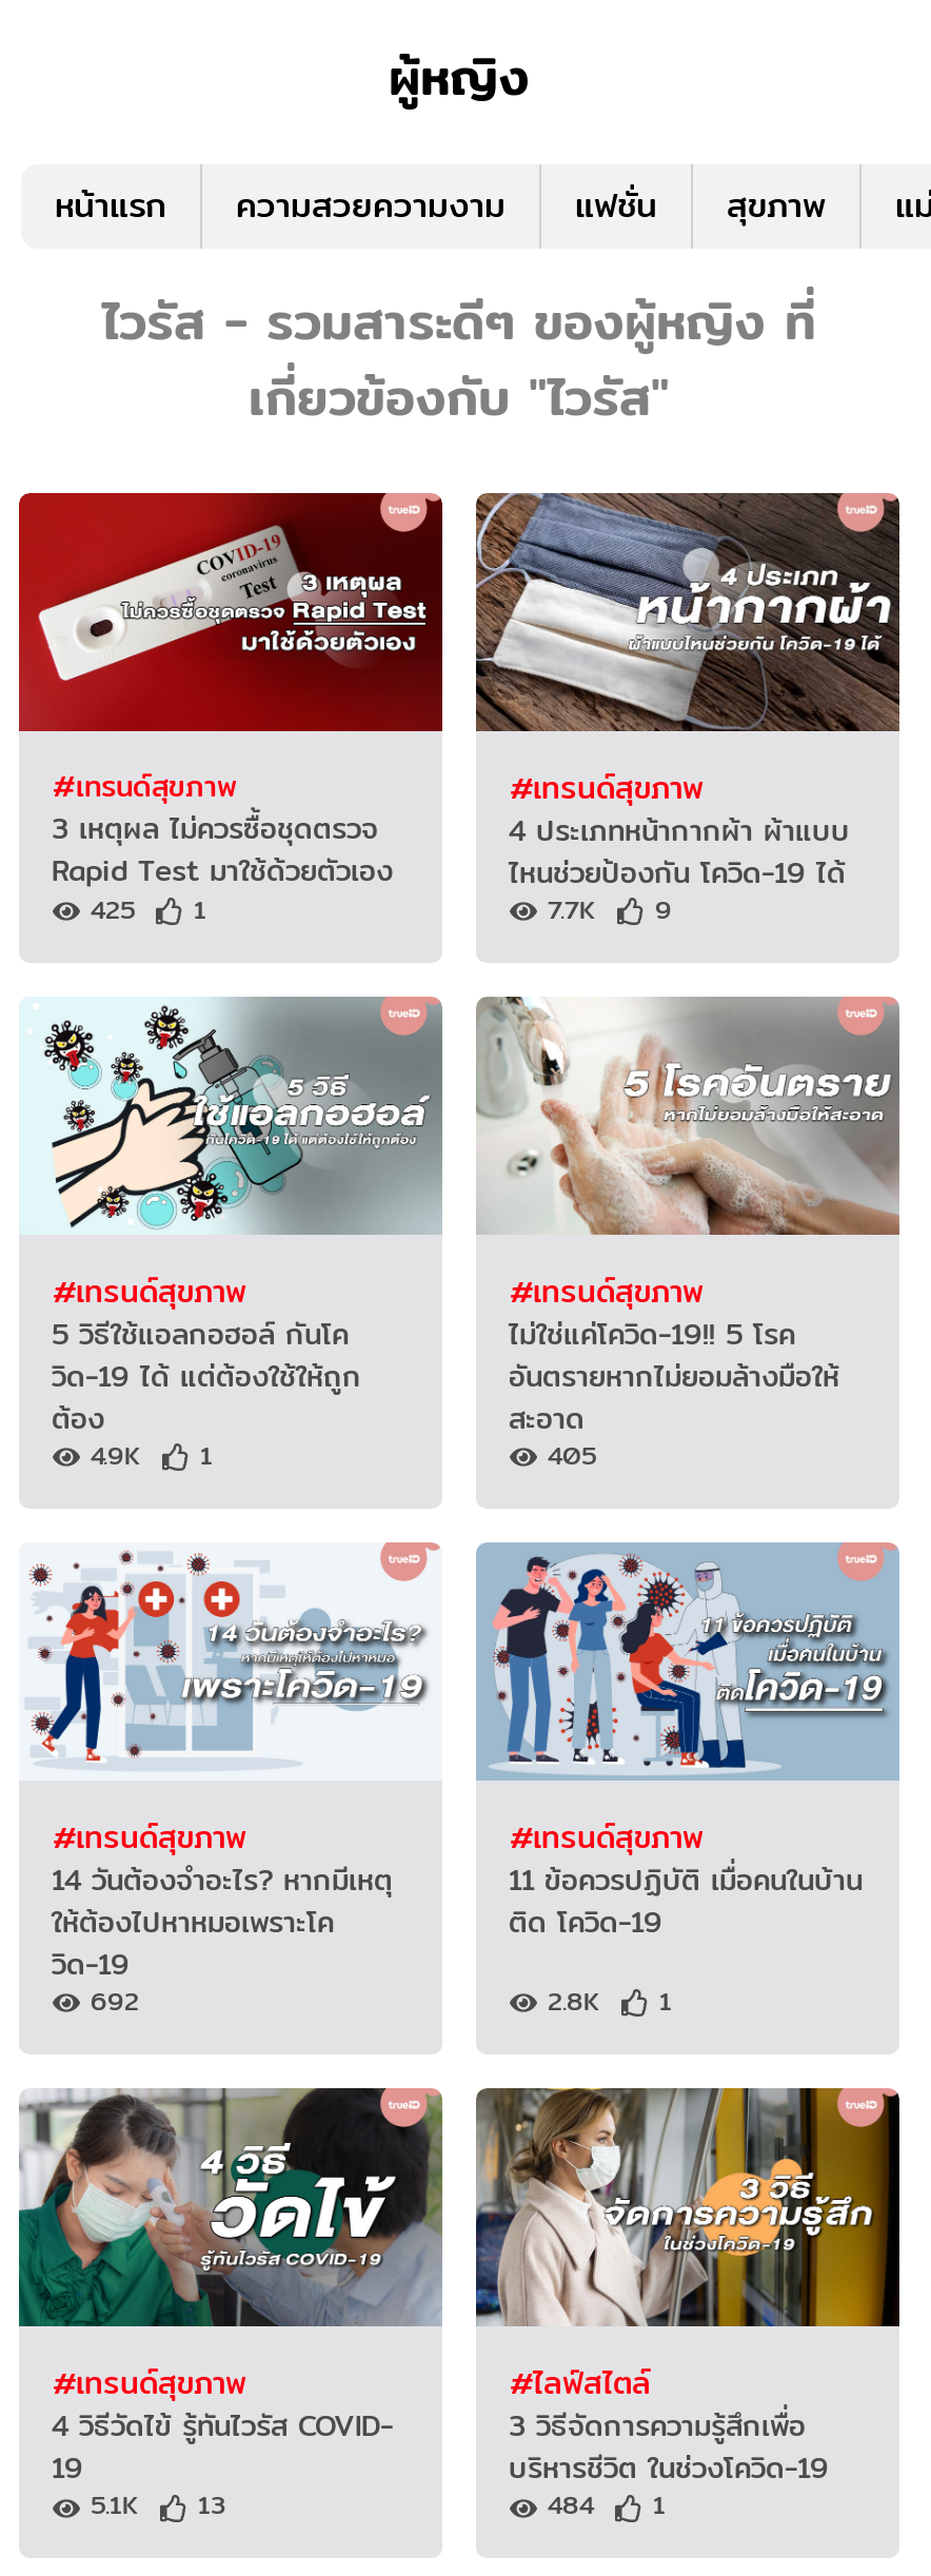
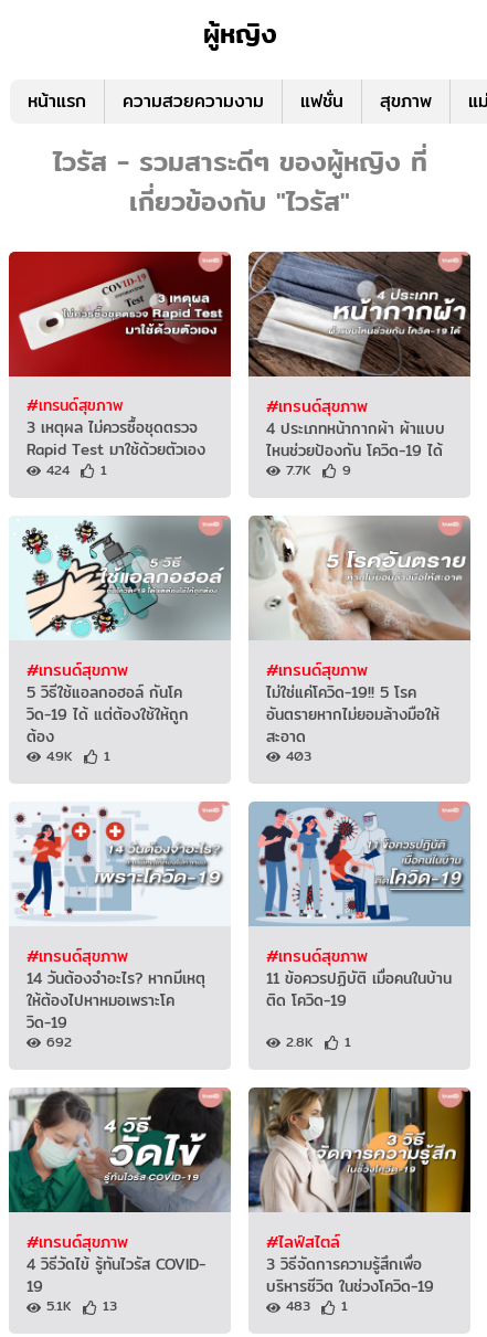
- 425 1
+ 424 1

- 405
+ 403

- 484 1
+ 483 1
